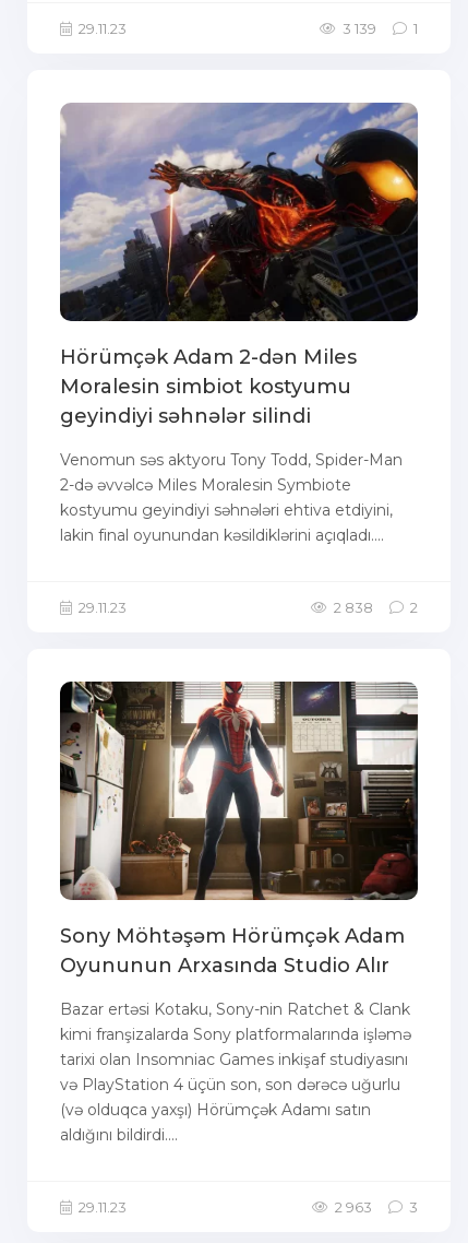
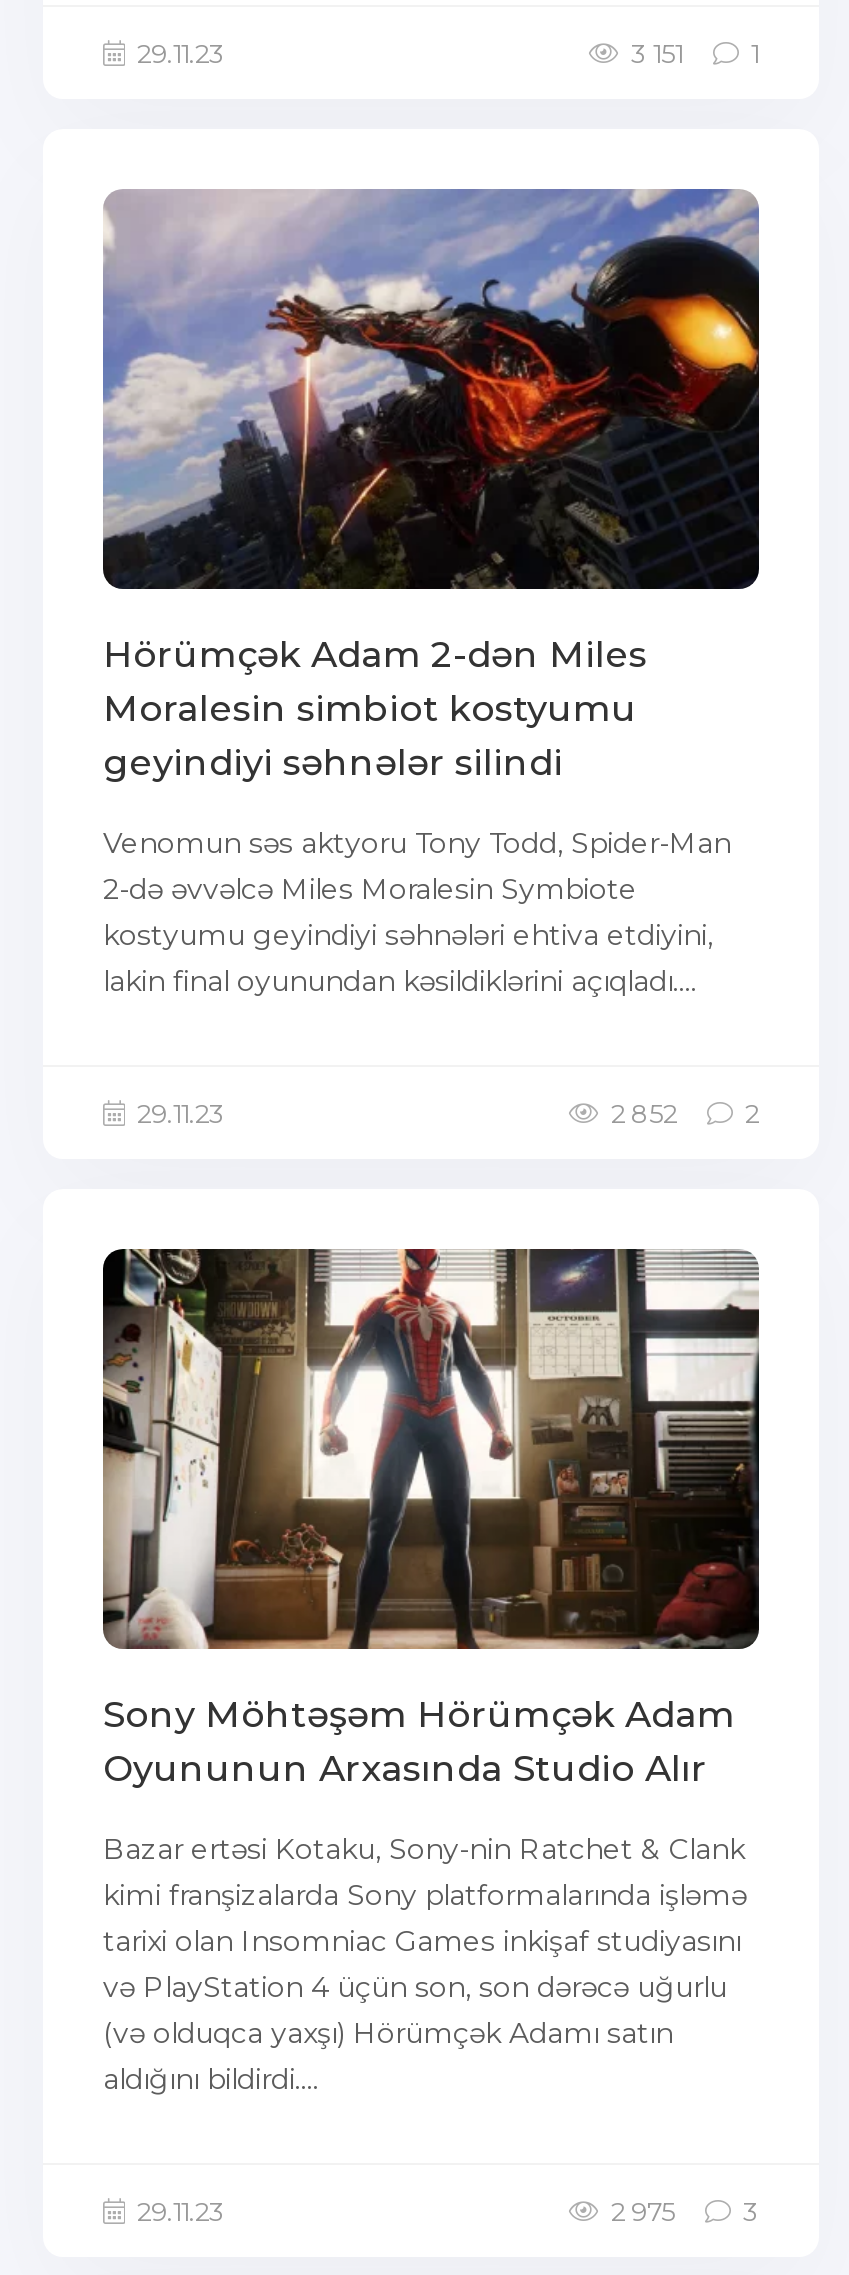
- 3 139
+ 3 151

- 2 838
+ 2 852

- 2 963
+ 2 975
